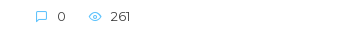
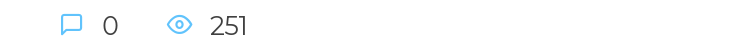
- 261
+ 251
